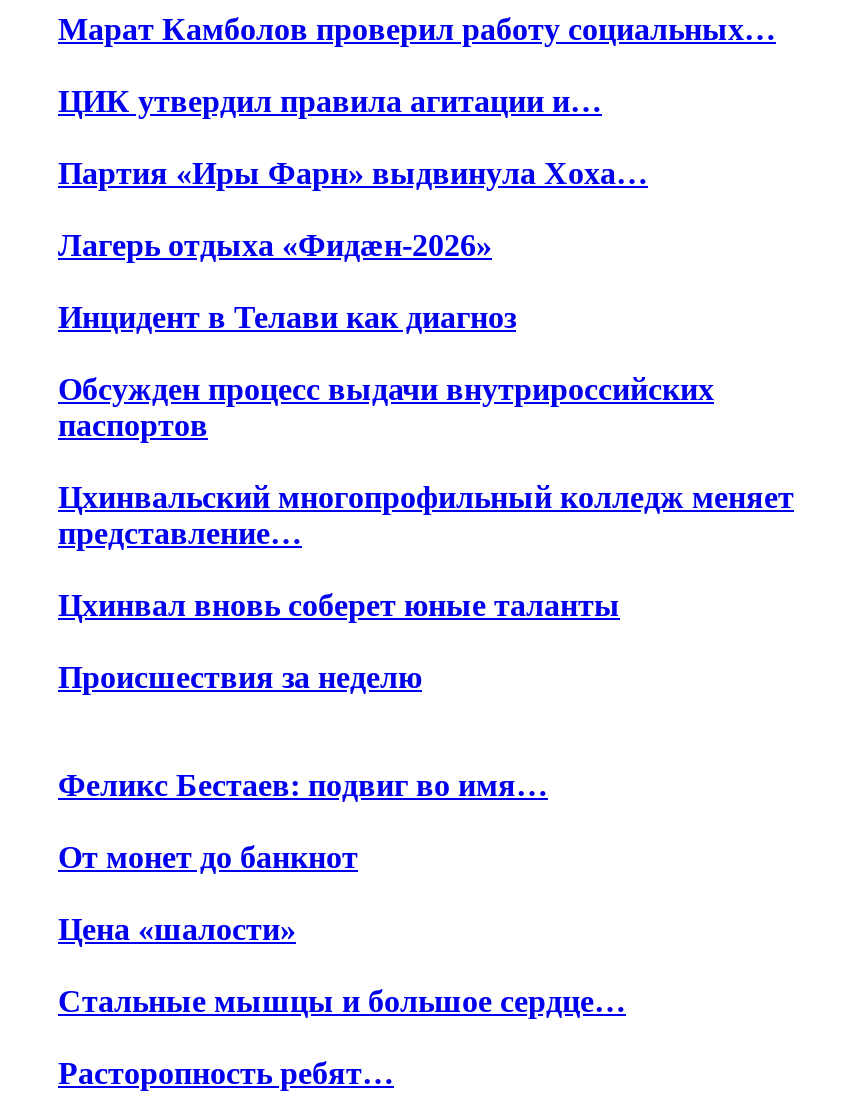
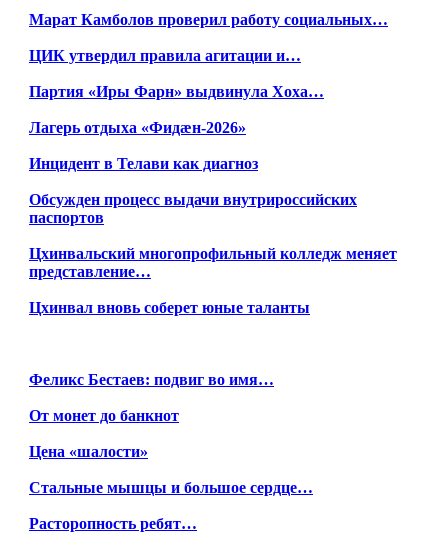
- Происшествия за неделю
